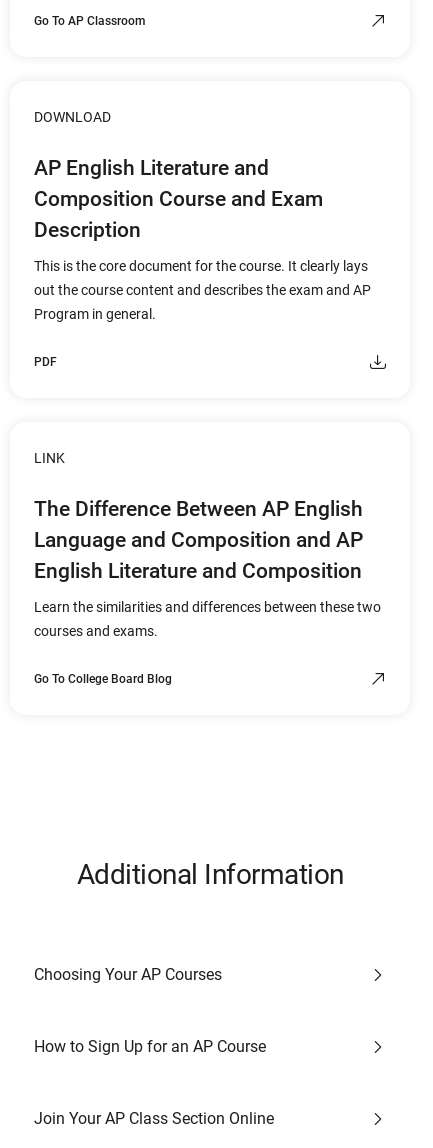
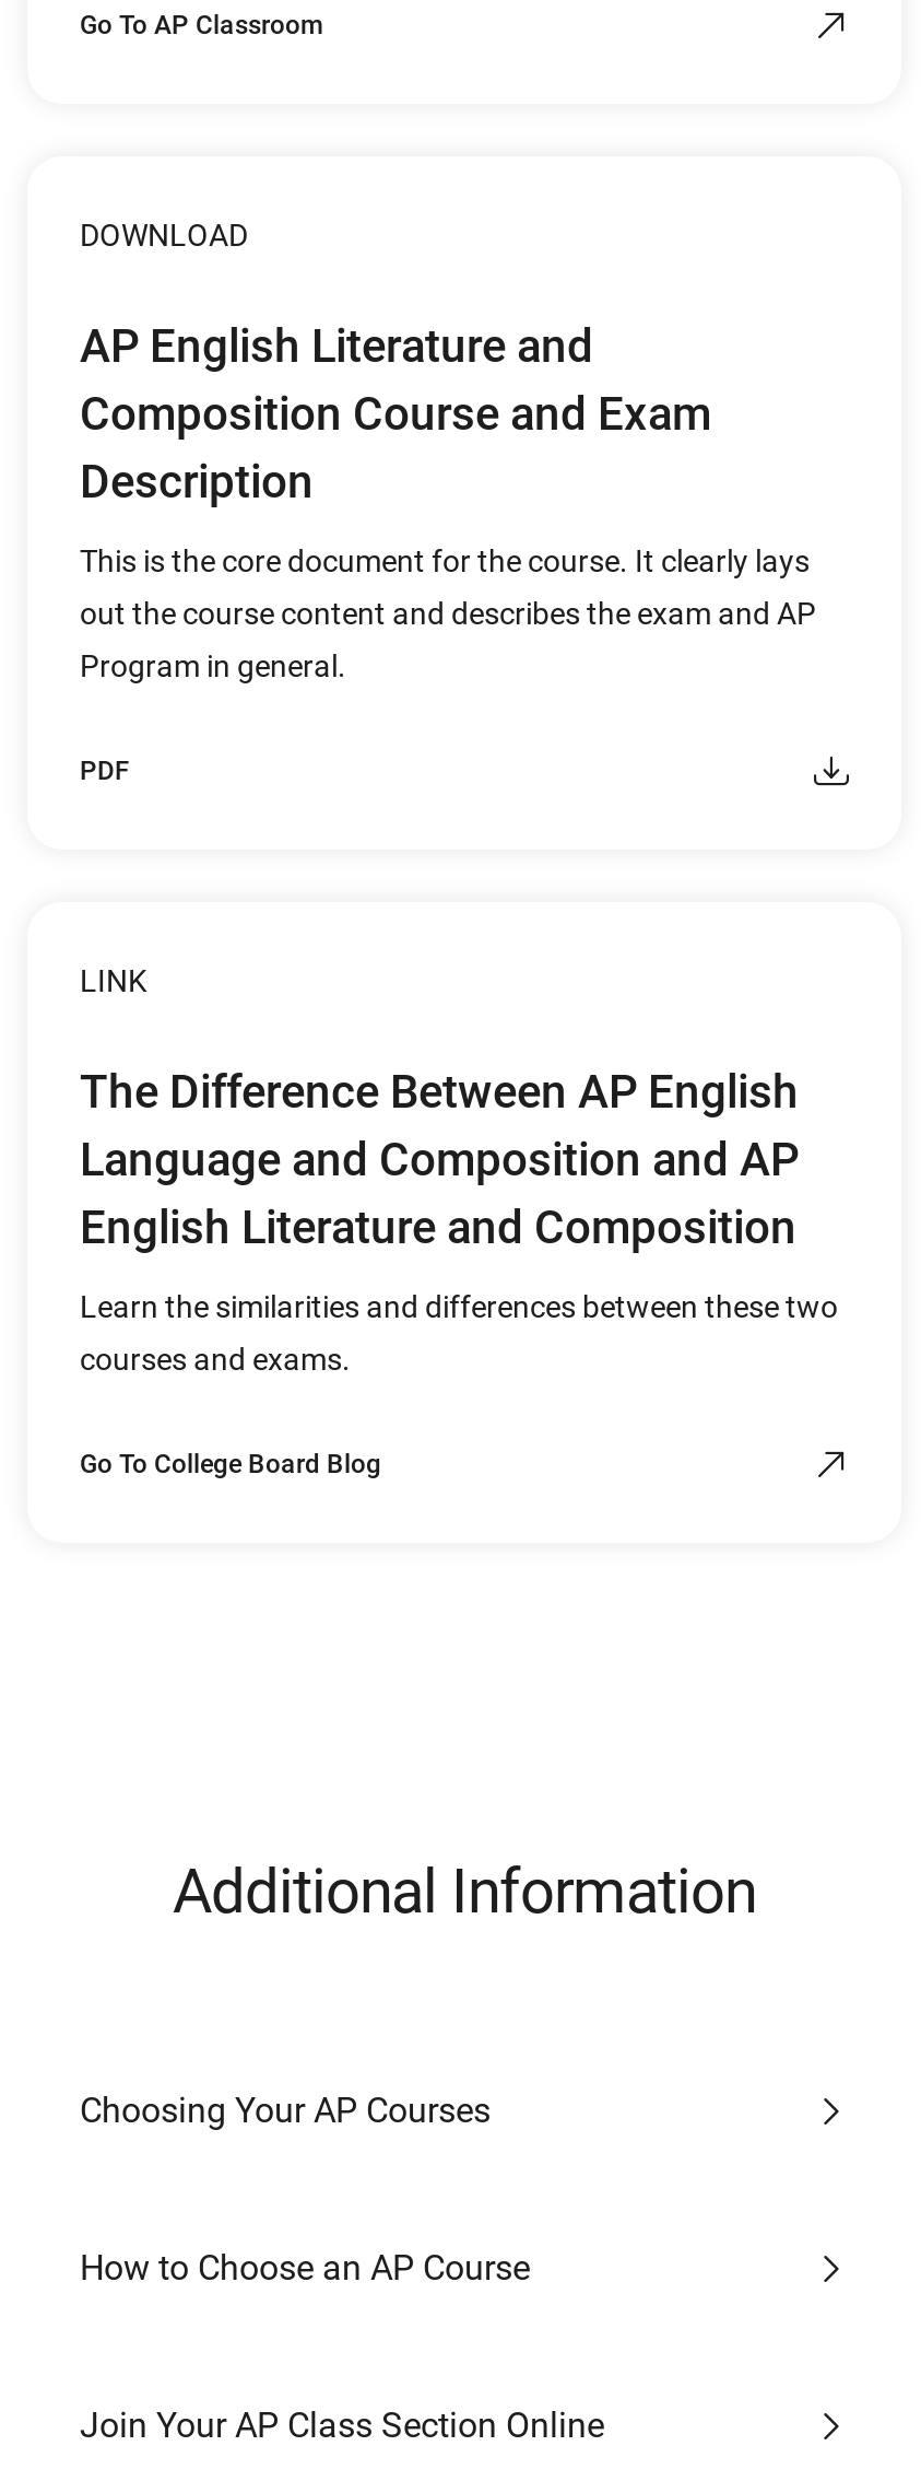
- How to Sign Up for an AP Course
+ How to Choose an AP Course
